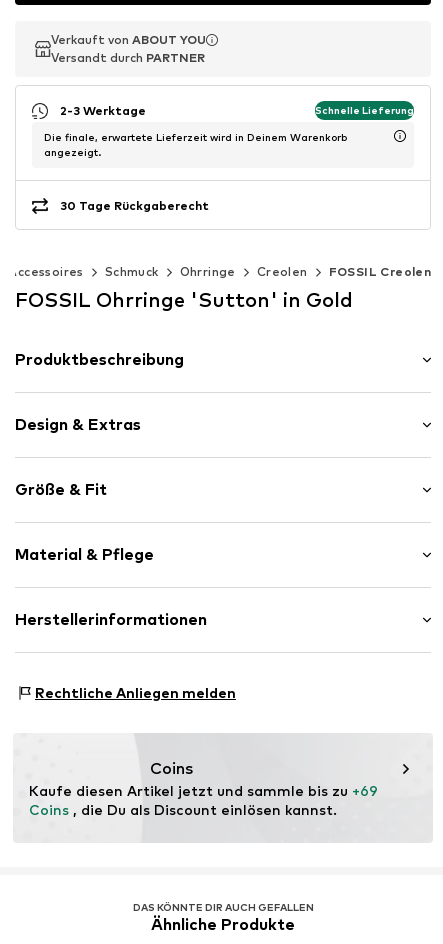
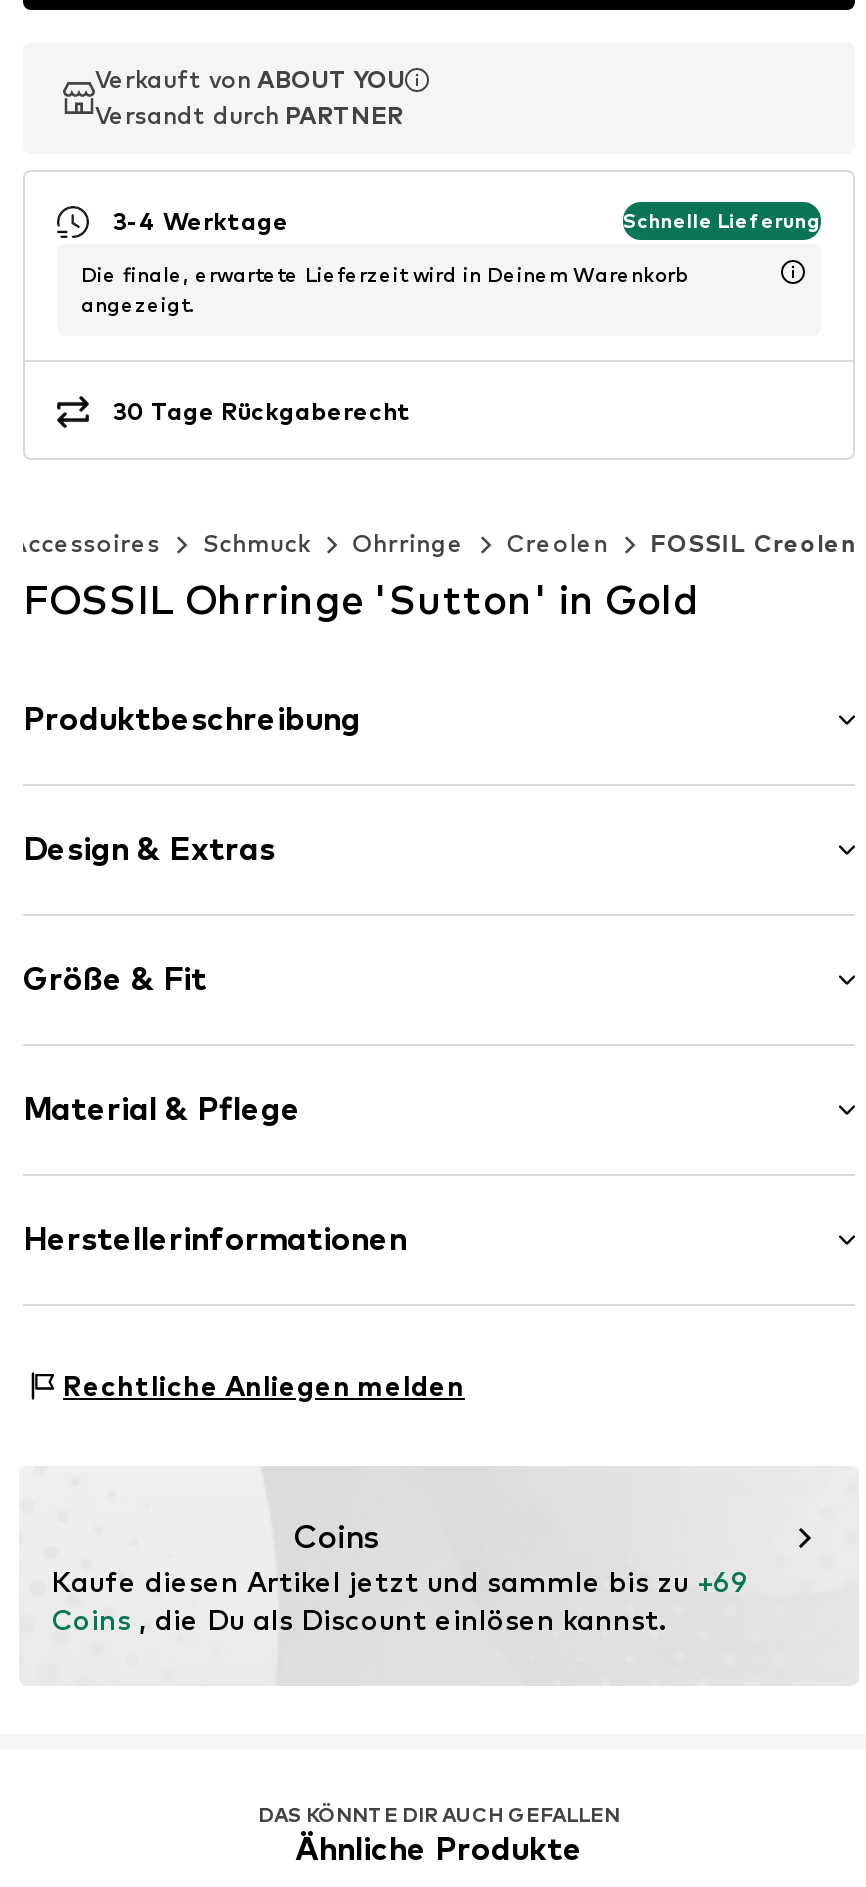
- 2-3 Werktage
+ 3-4 Werktage
